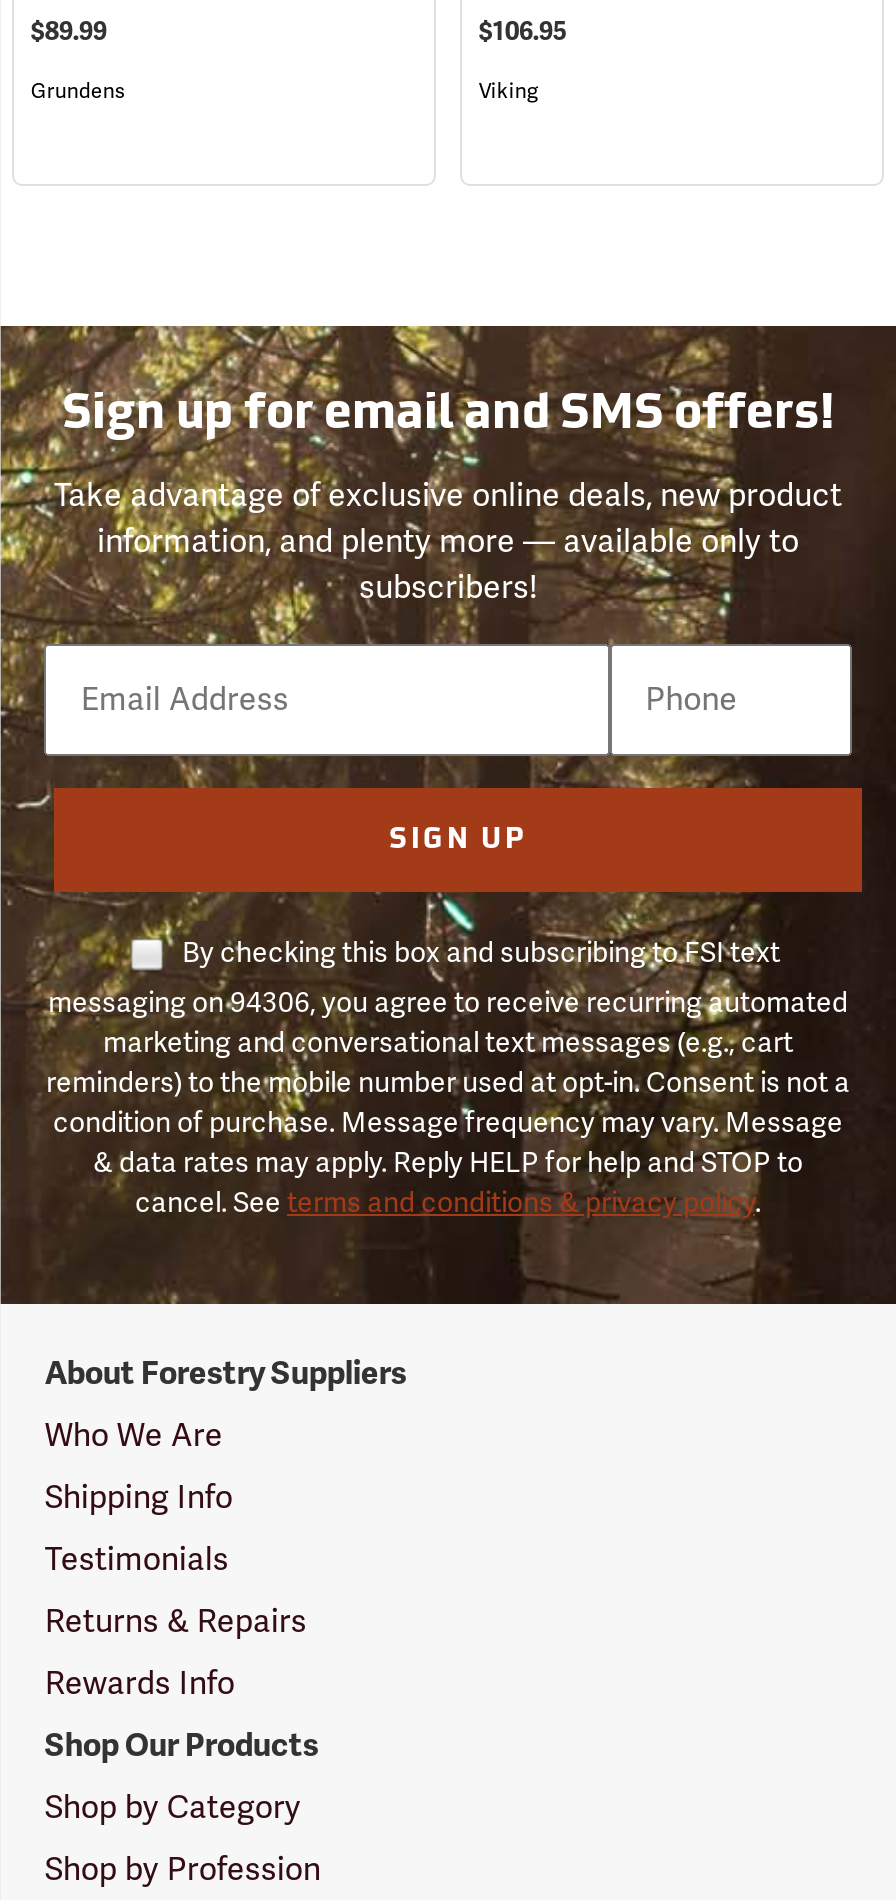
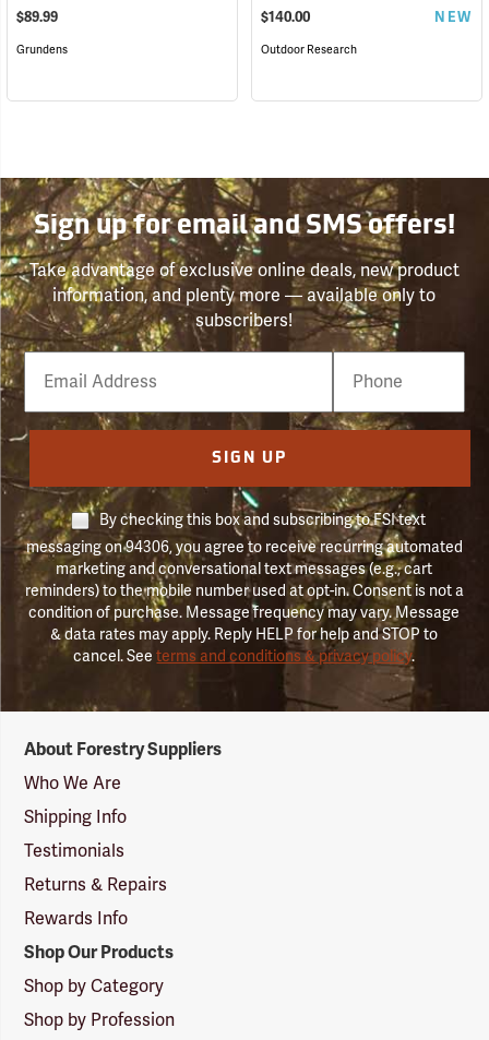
- $106.95
+ $140.00
+ NEW

- Viking
+ Outdoor Research
